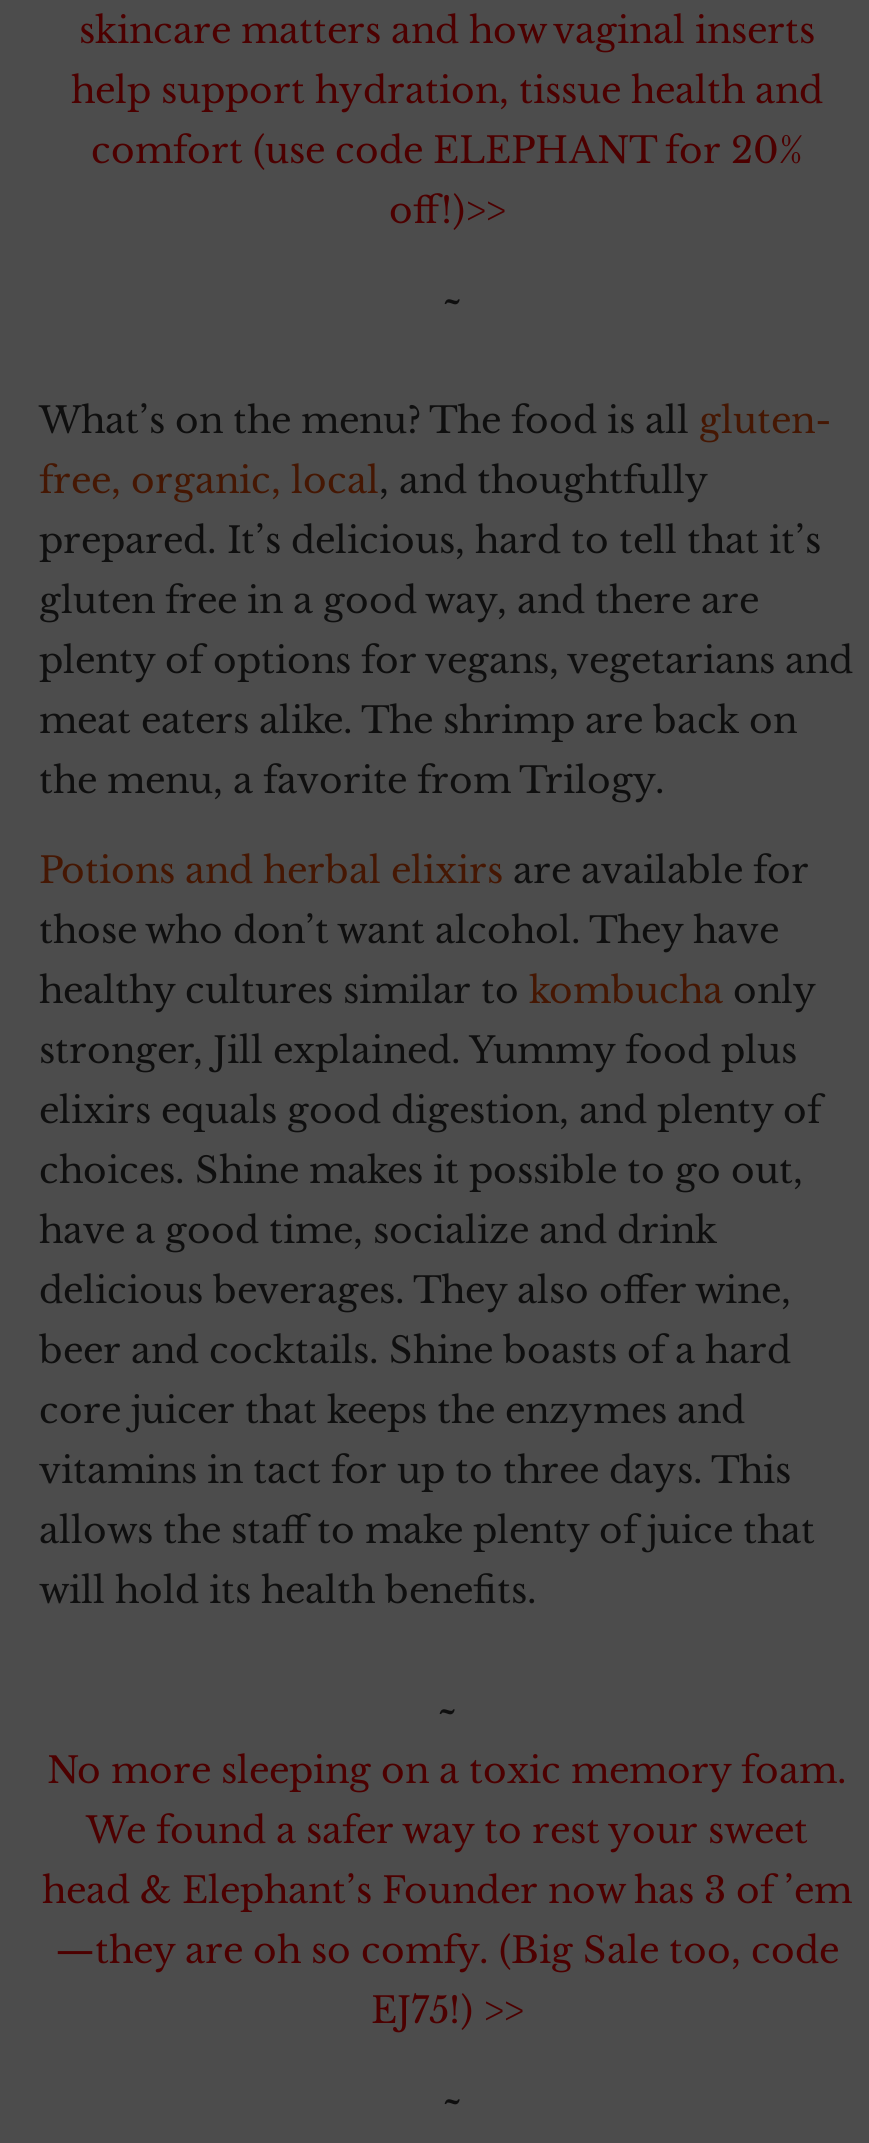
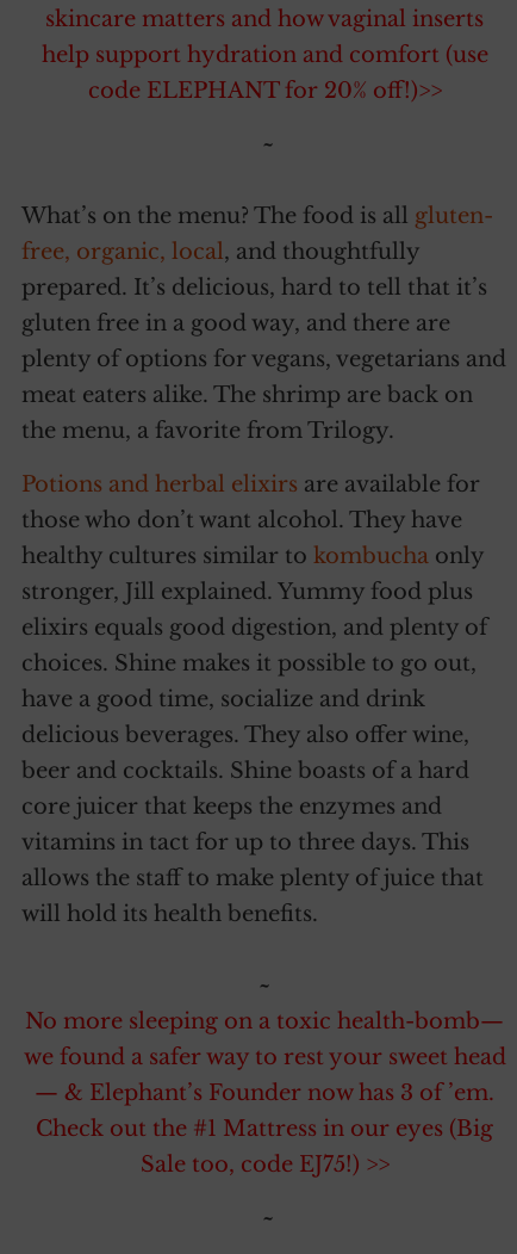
- help support hydration, tissue health and
- comfort (use code ELEPHANT for 20%
- off!)>>
+ help support hydration and comfort (use
+ code ELEPHANT for 20% off!)>>

- No more sleeping on a toxic memory foam.
- We found a safer way to rest your sweet
- head & Elephant’s Founder now has 3 of ’em
- —they are oh so comfy. (Big Sale too, code
- EJ75!) >>
+ No more sleeping on a toxic health-bomb—
+ we found a safer way to rest your sweet head
+ — & Elephant’s Founder now has 3 of ’em.
+ Check out the #1 Mattress in our eyes (Big
+ Sale too, code EJ75!) >>
